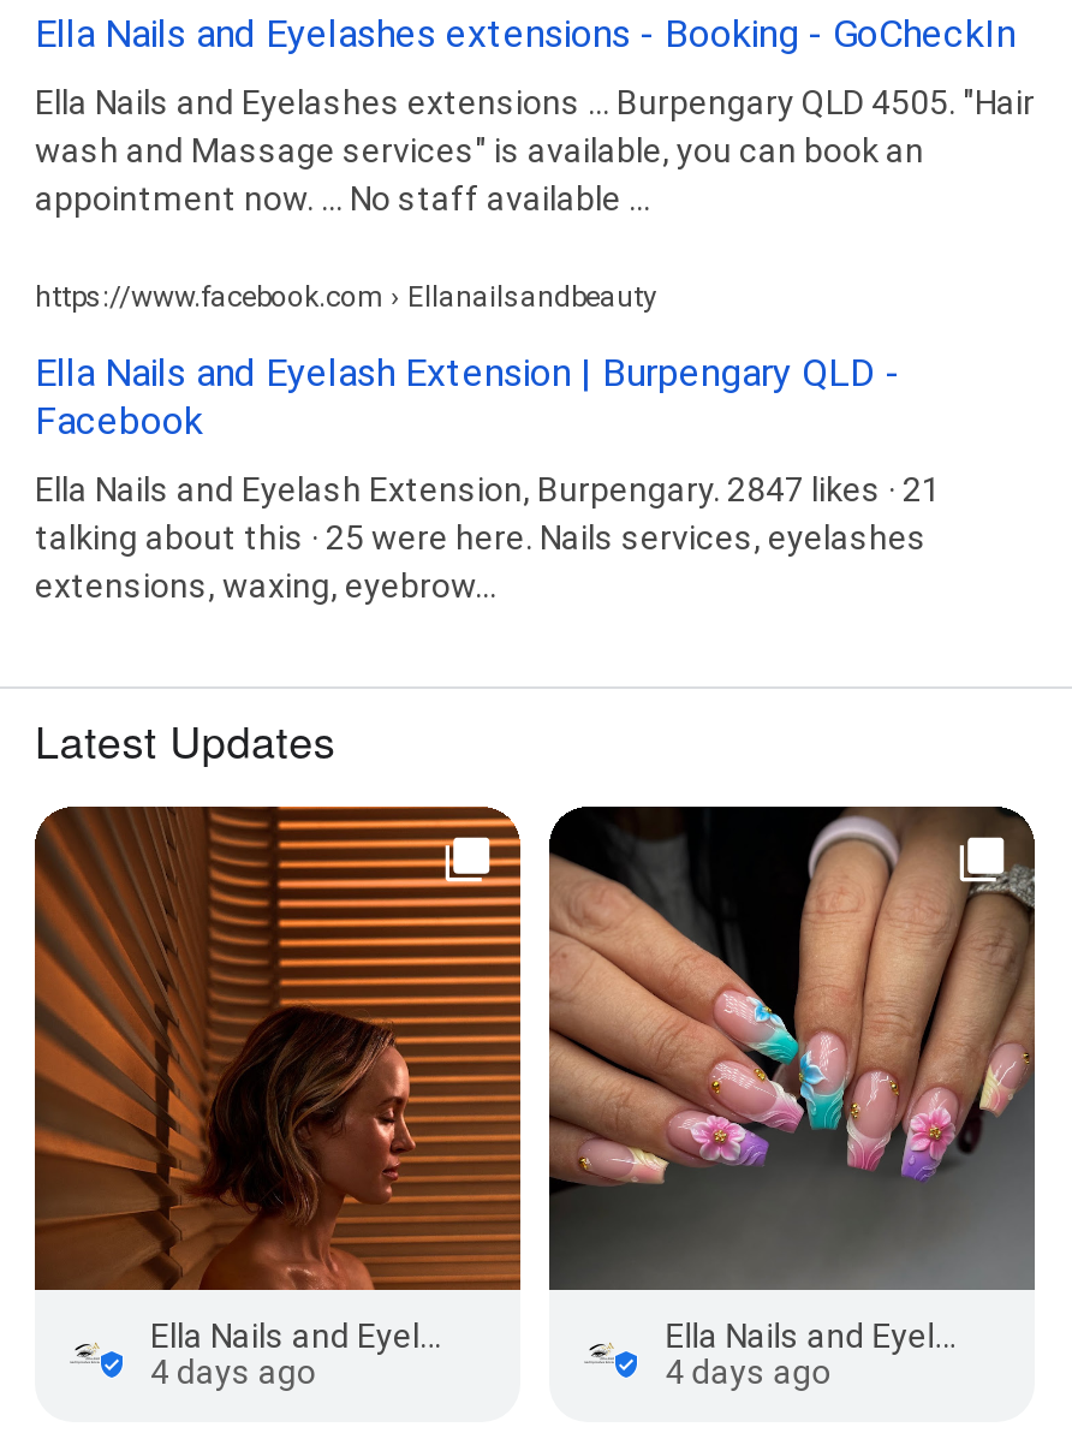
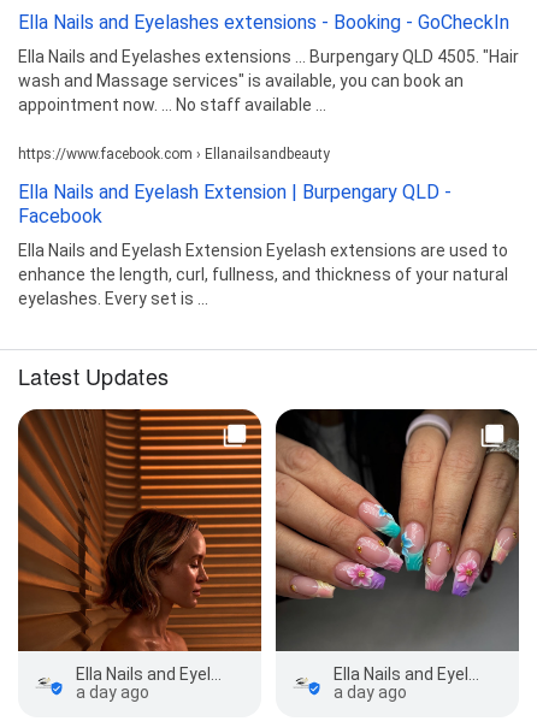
- Ella Nails and Eyelash Extension, Burpengary. 2847 likes · 21
- talking about this · 25 were here. Nails services, eyelashes
- extensions, waxing, eyebrow...
+ Ella Nails and Eyelash Extension Eyelash extensions are used to
+ enhance the length, curl, fullness, and thickness of your natural
+ eyelashes. Every set is ...

- 4 days ago
+ a day ago

- 4 days ago
+ a day ago
